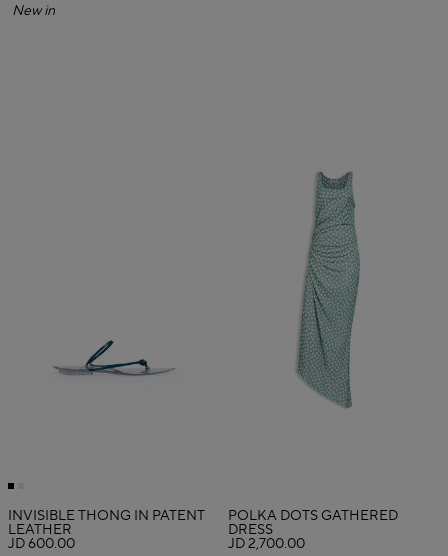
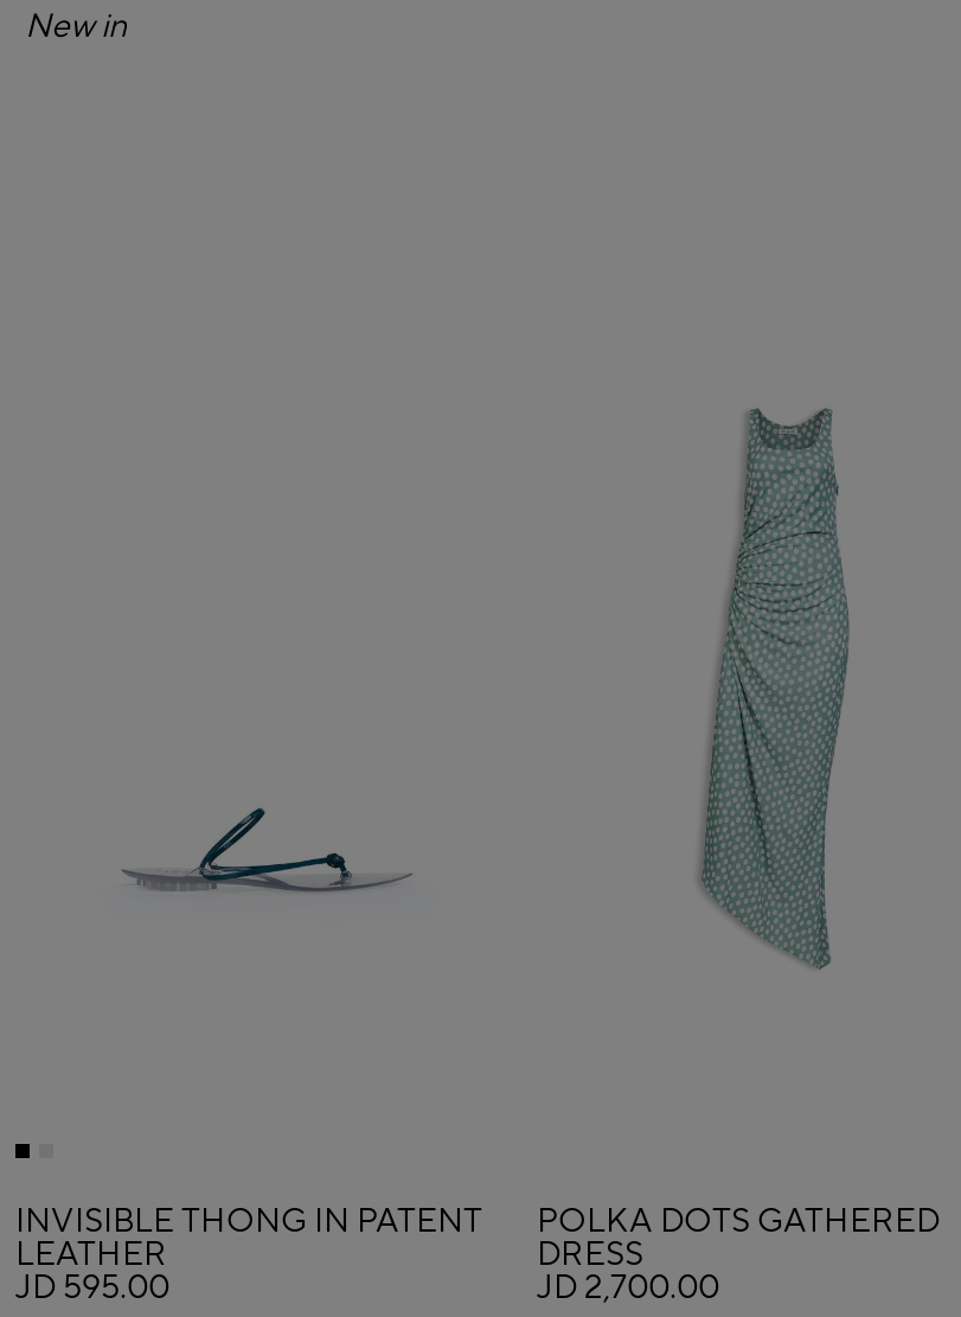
- JD 600.00
+ JD 595.00
